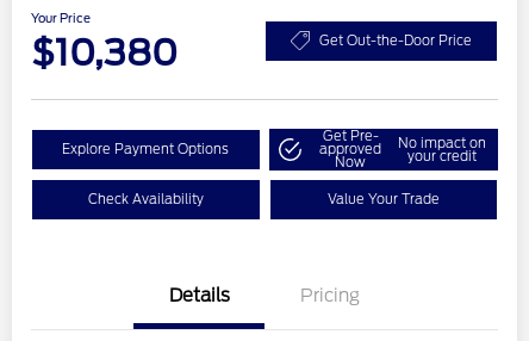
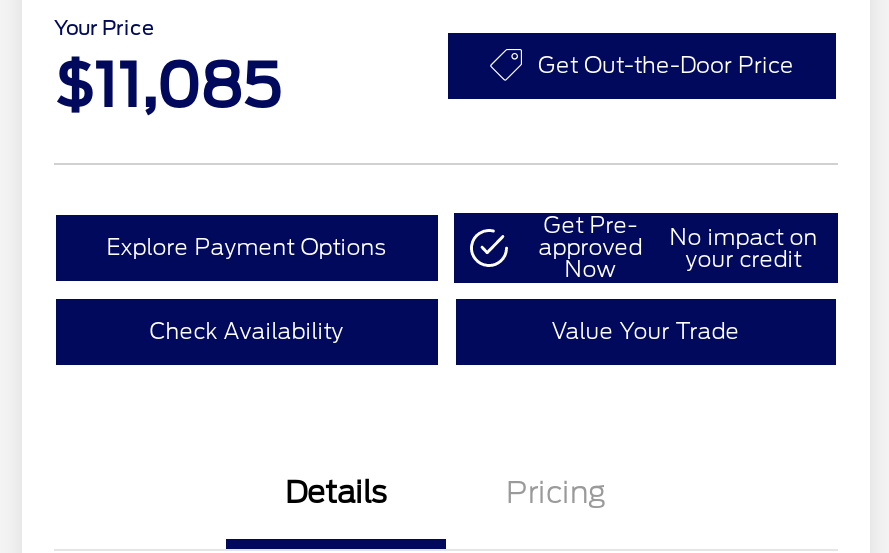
- $10,380
+ $11,085
